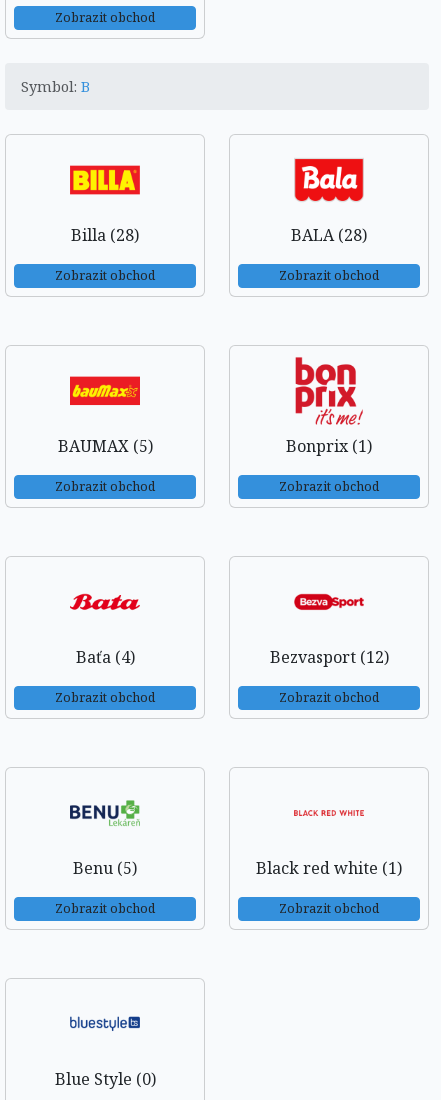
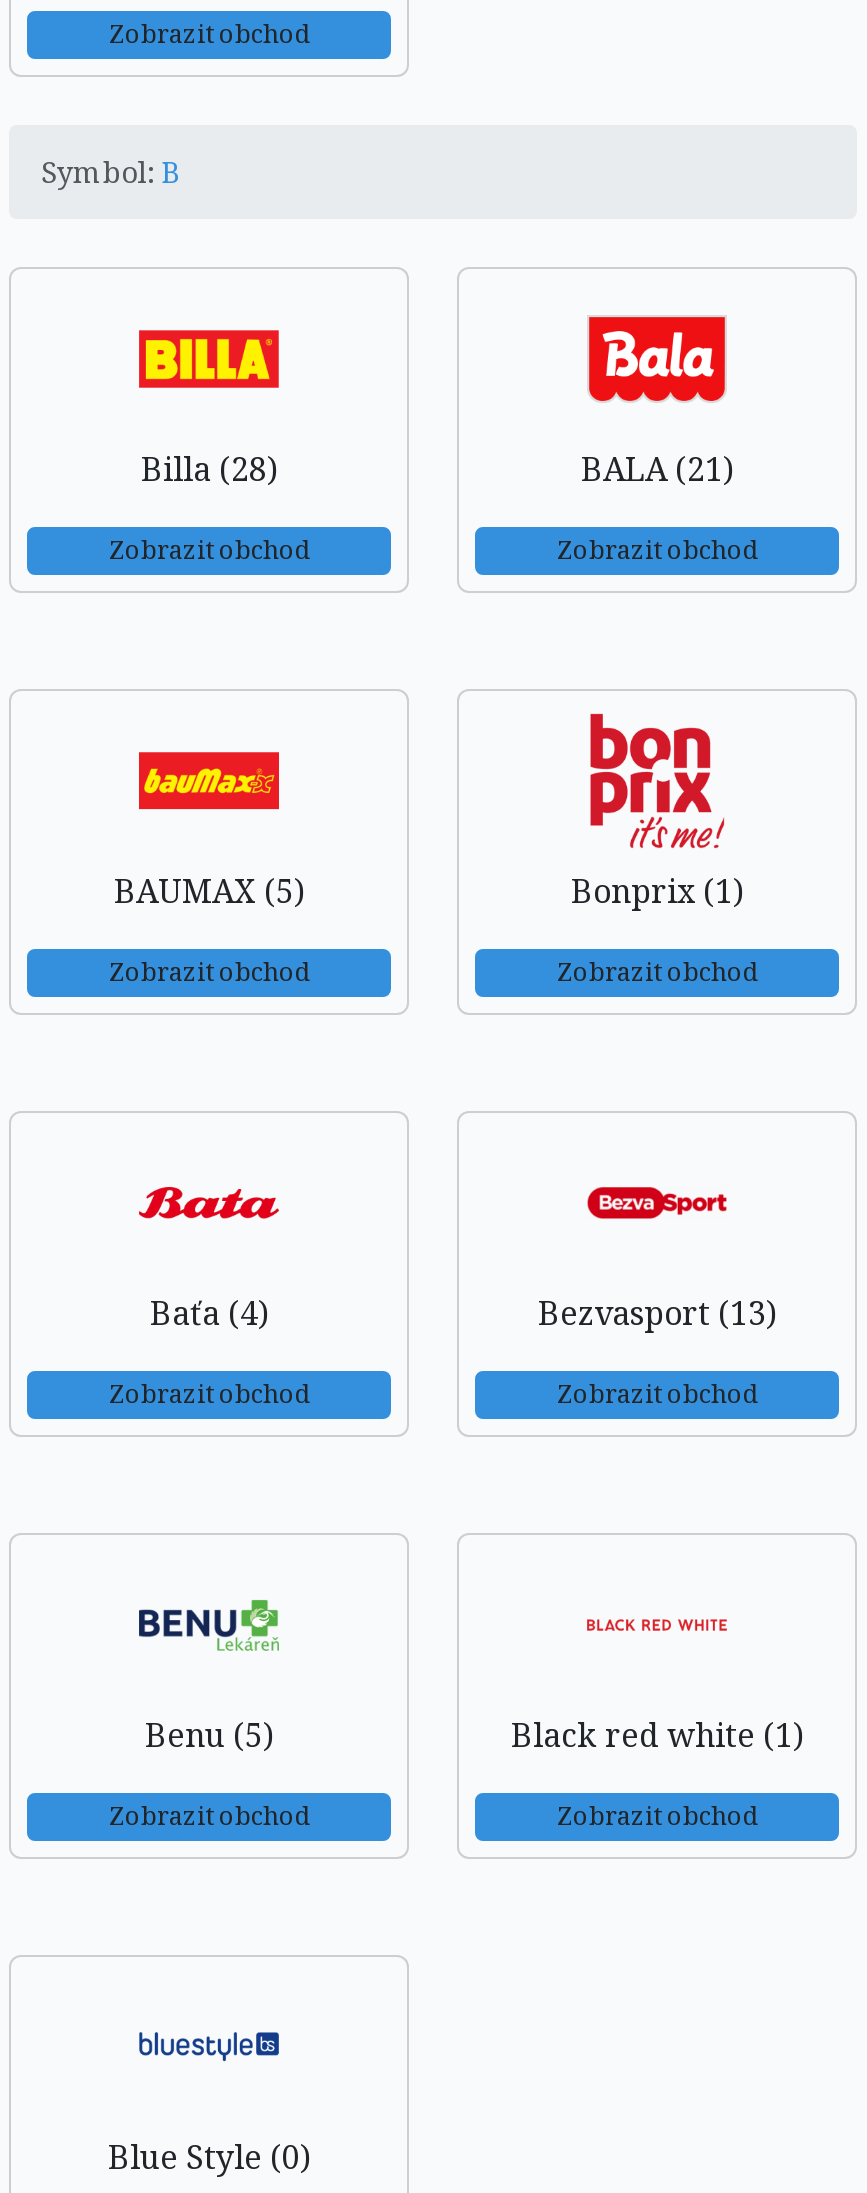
- BALA (28)
+ BALA (21)

- Bezvasport (12)
+ Bezvasport (13)
